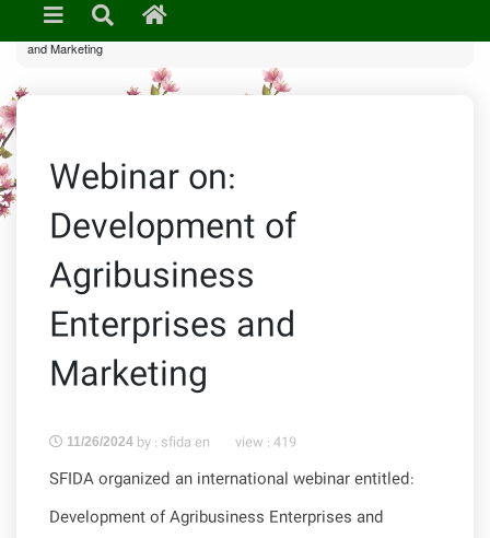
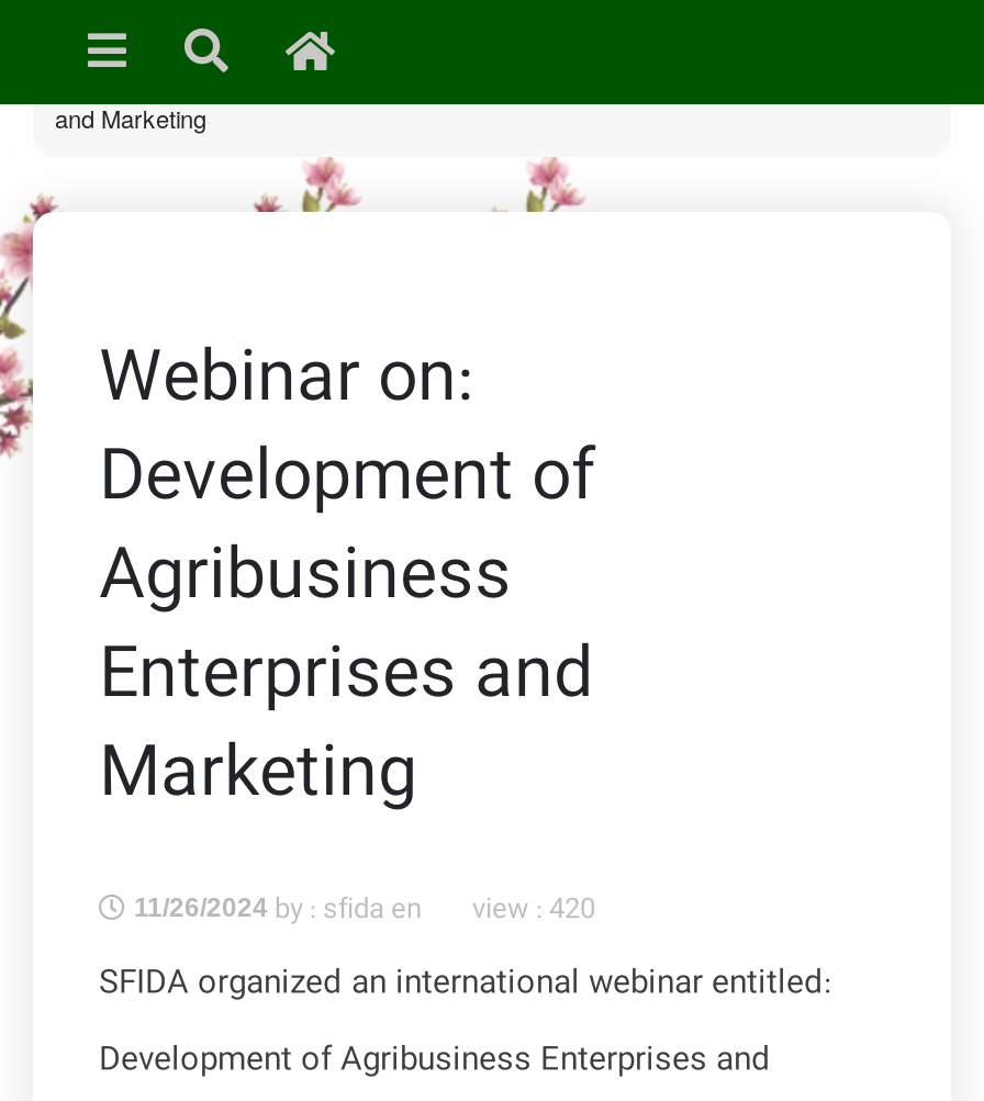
- 11/26/2024 by : sfida en view : 419
+ 11/26/2024 by : sfida en view : 420
